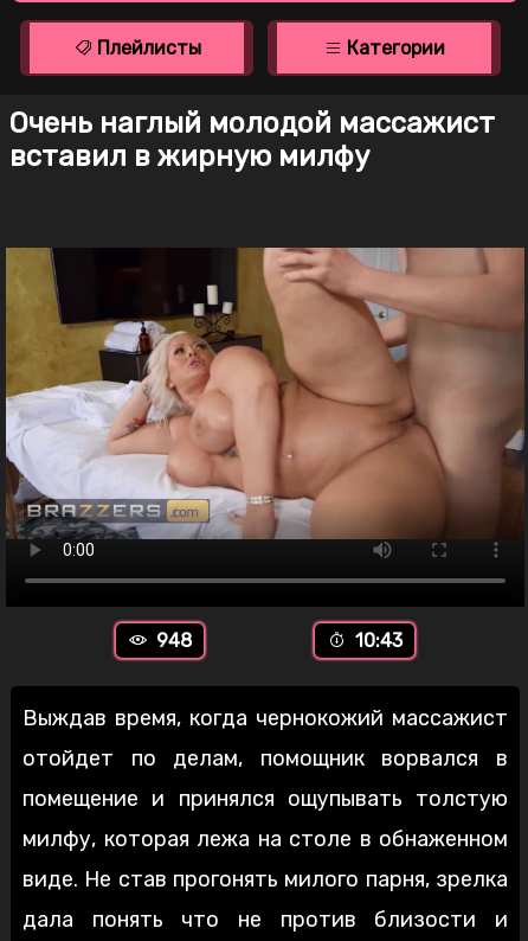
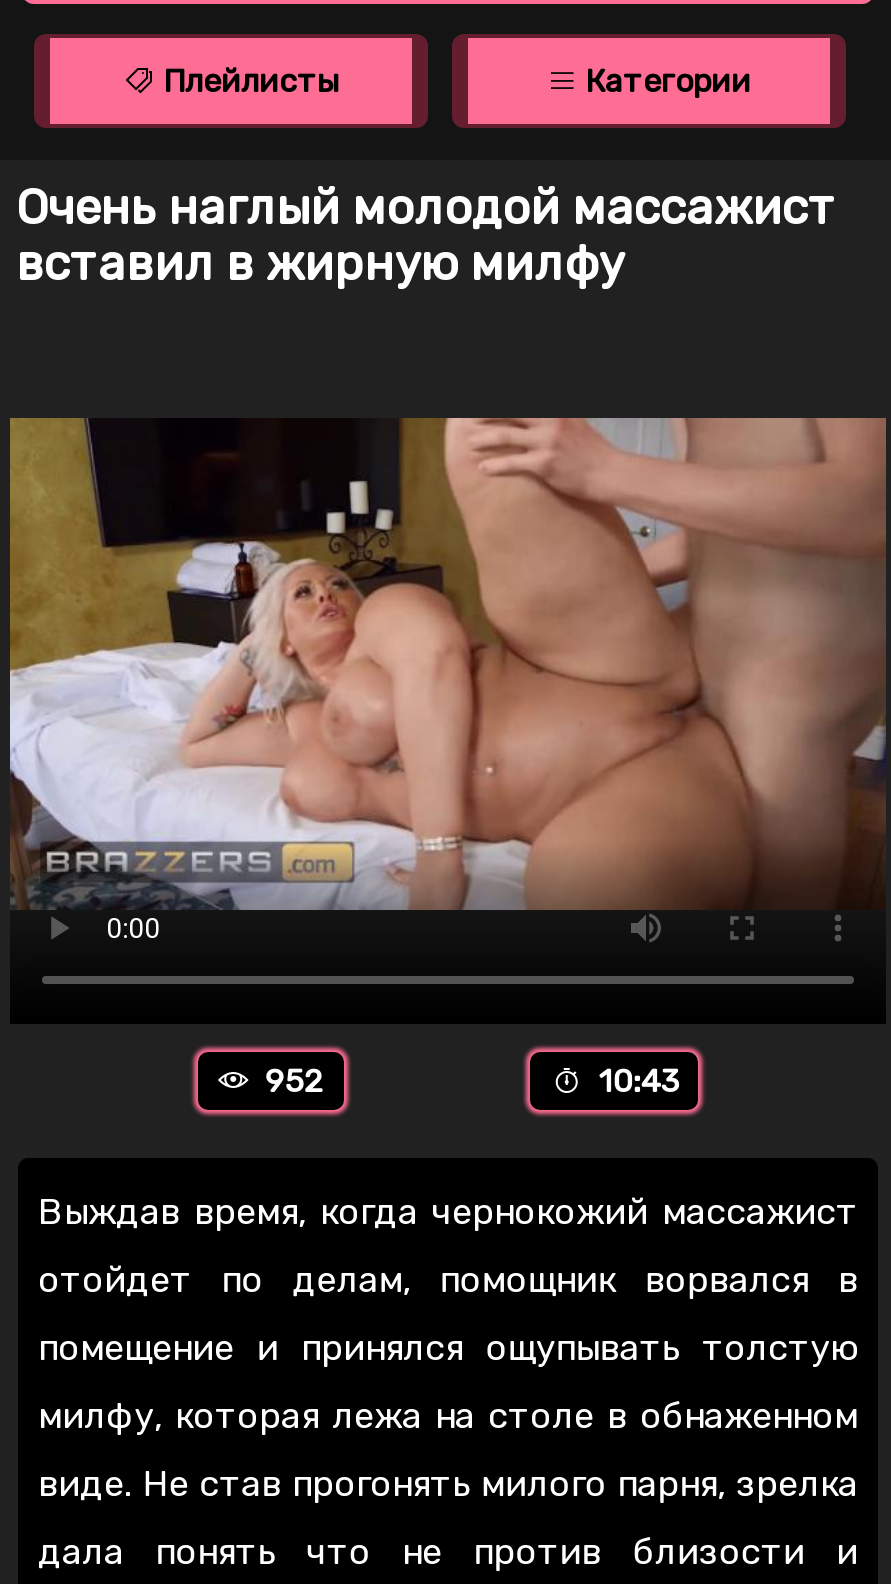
- 948
+ 952
